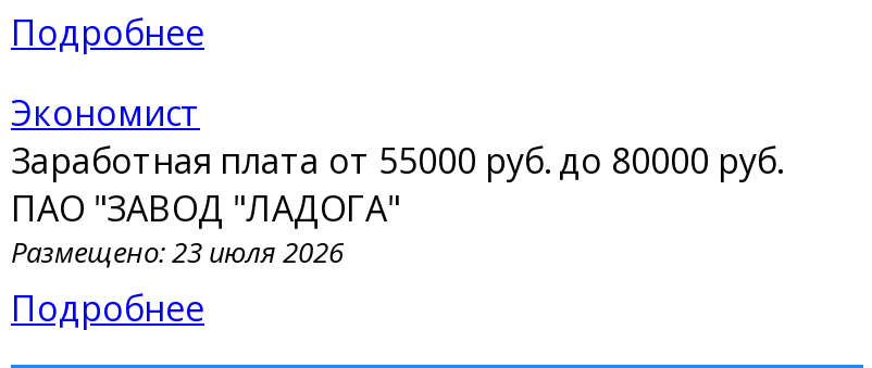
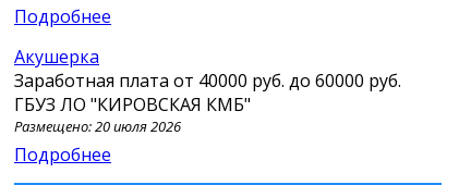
- Экономист
- Заработная плата от 55000 руб. до 80000 руб.
- ПАО "ЗАВОД "ЛАДОГА"
- Размещено: 23 июля 2026
+ Акушерка
+ Заработная плата от 40000 руб. до 60000 руб.
+ ГБУЗ ЛО "КИРОВСКАЯ КМБ"
+ Размещено: 20 июля 2026
